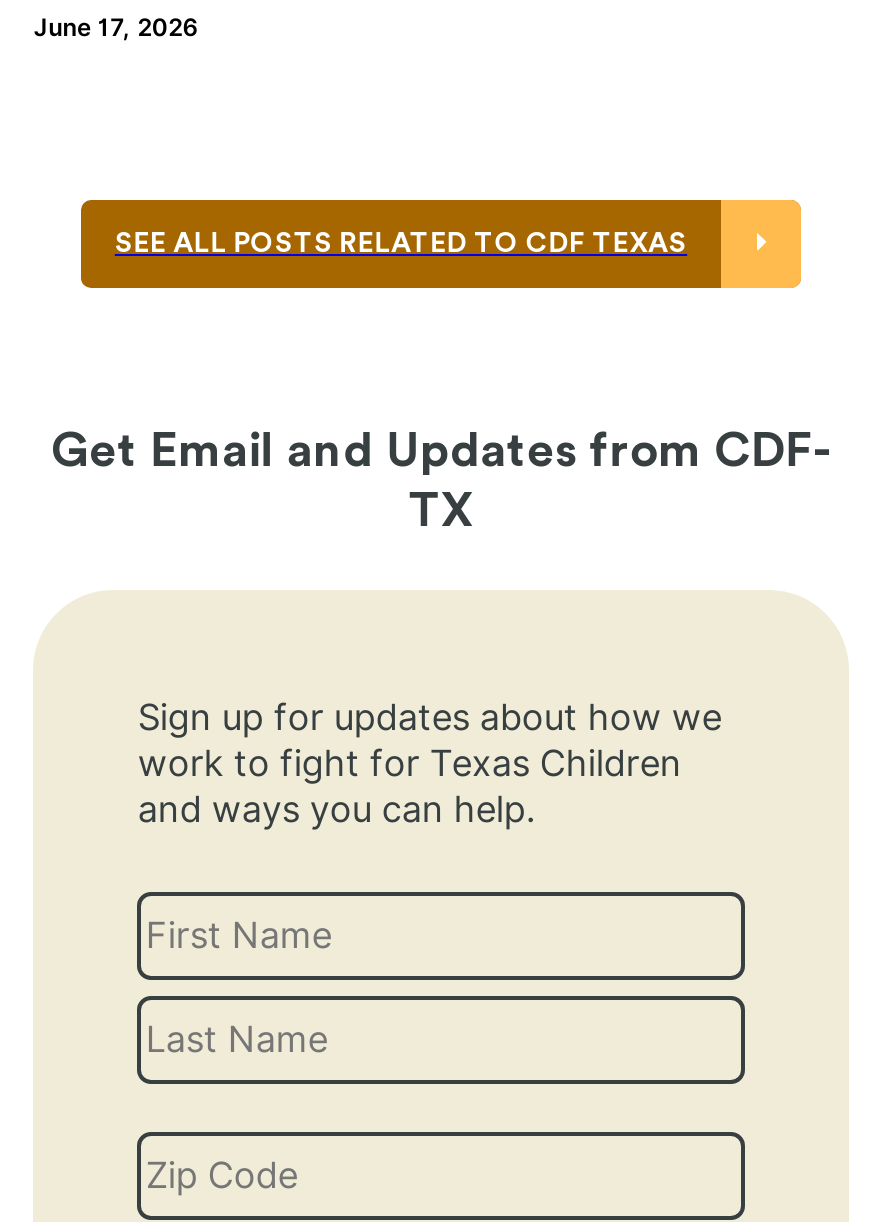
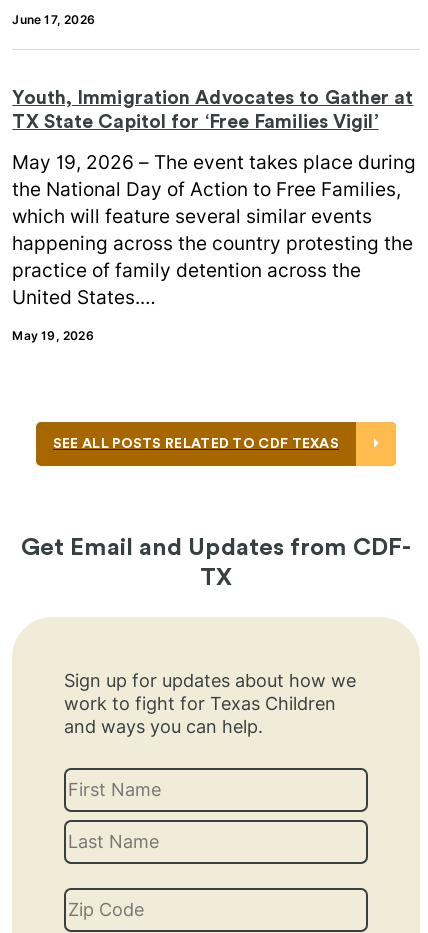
+ Youth, Immigration Advocates to Gather at
+ TX State Capitol for ‘Free Families Vigil’
+ May 19, 2026 – The event takes place during
+ the National Day of Action to Free Families,
+ which will feature several similar events
+ happening across the country protesting the
+ practice of family detention across the
+ United States.…
+ May 19, 2026
